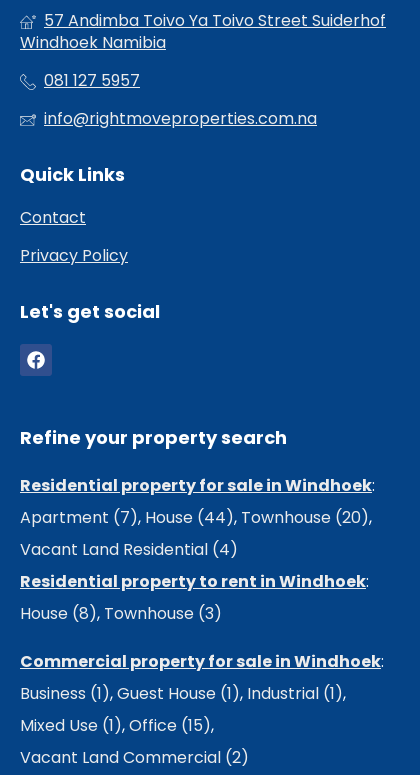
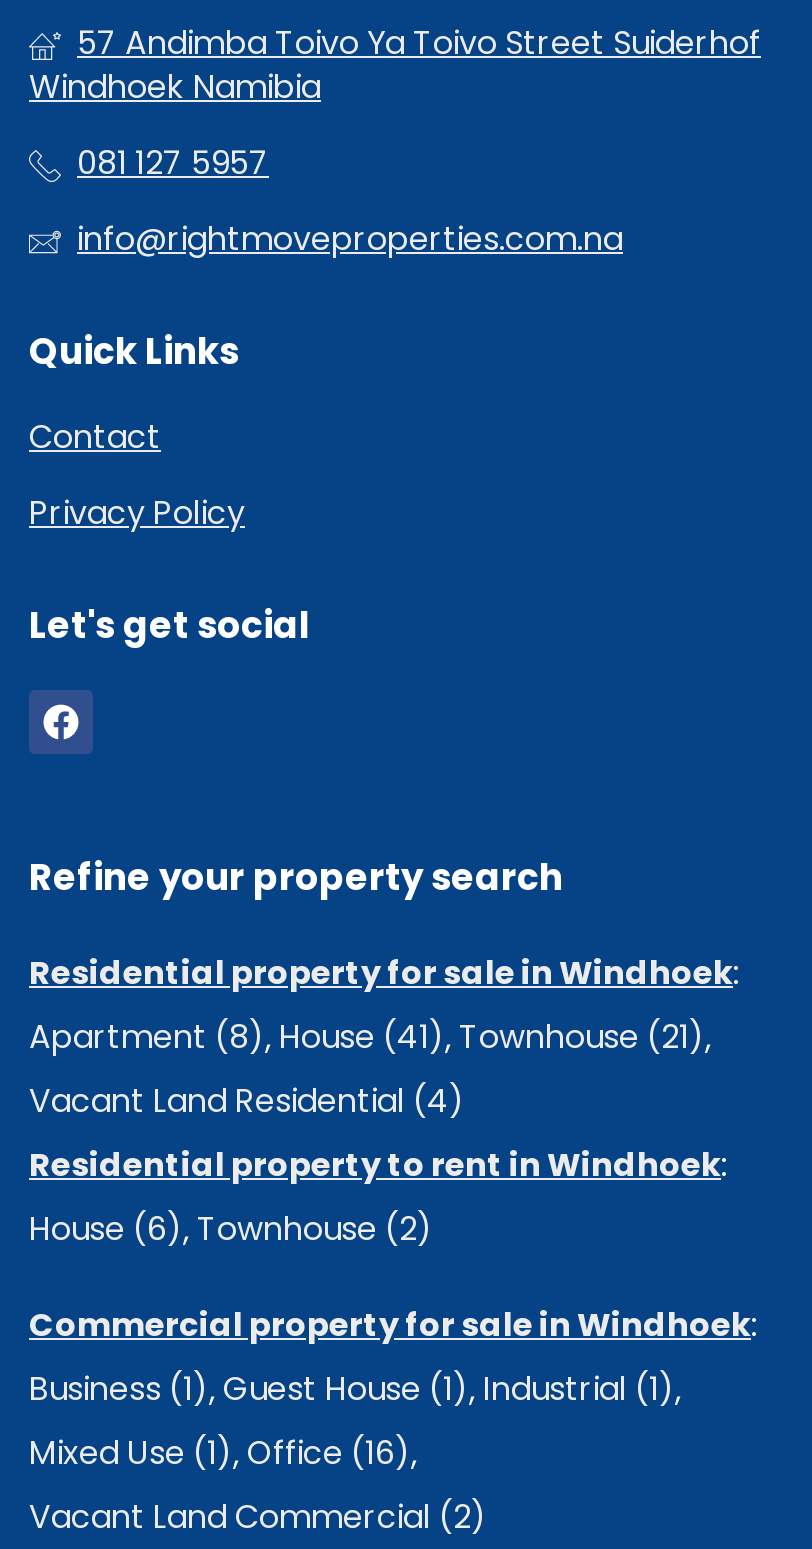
- Apartment (7), House (44), Townhouse (20),
+ Apartment (8), House (41), Townhouse (21),

- House (8), Townhouse (3)
+ House (6), Townhouse (2)

- Mixed Use (1), Office (15),
+ Mixed Use (1), Office (16),
